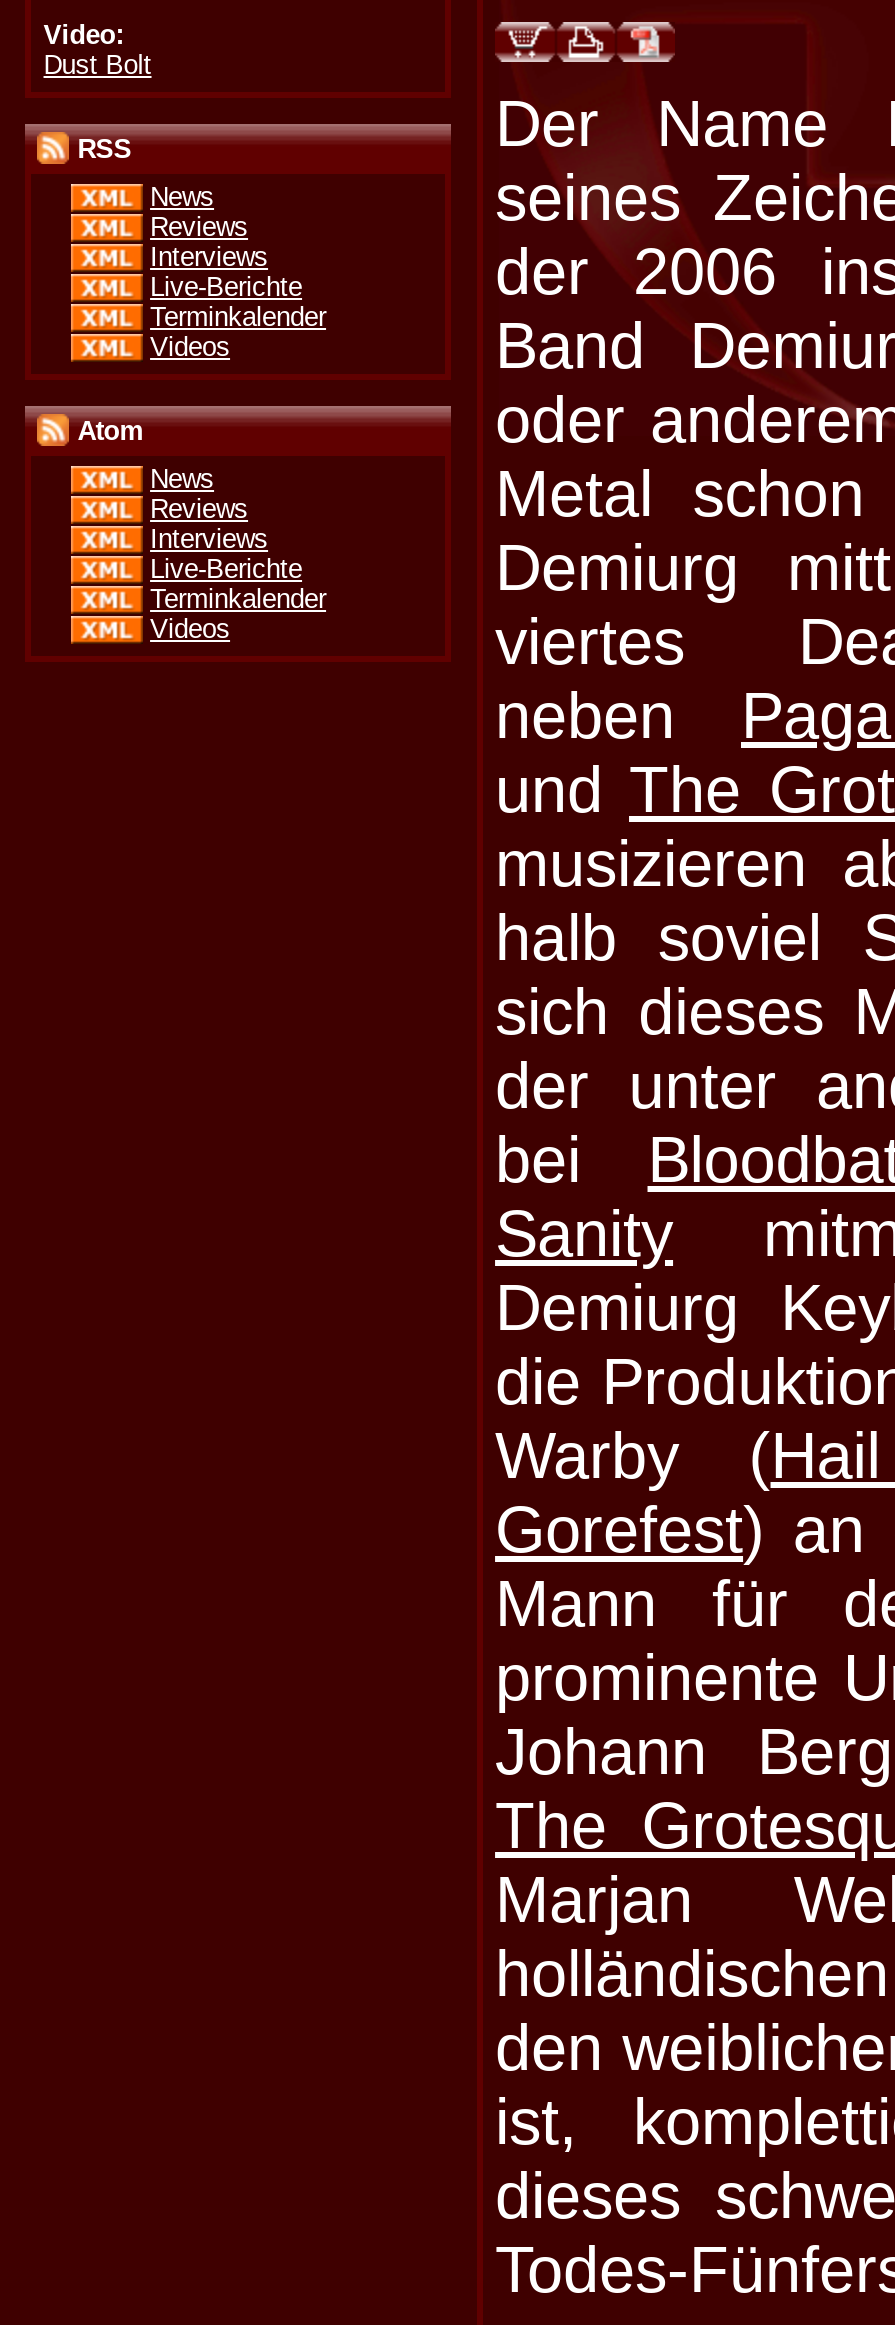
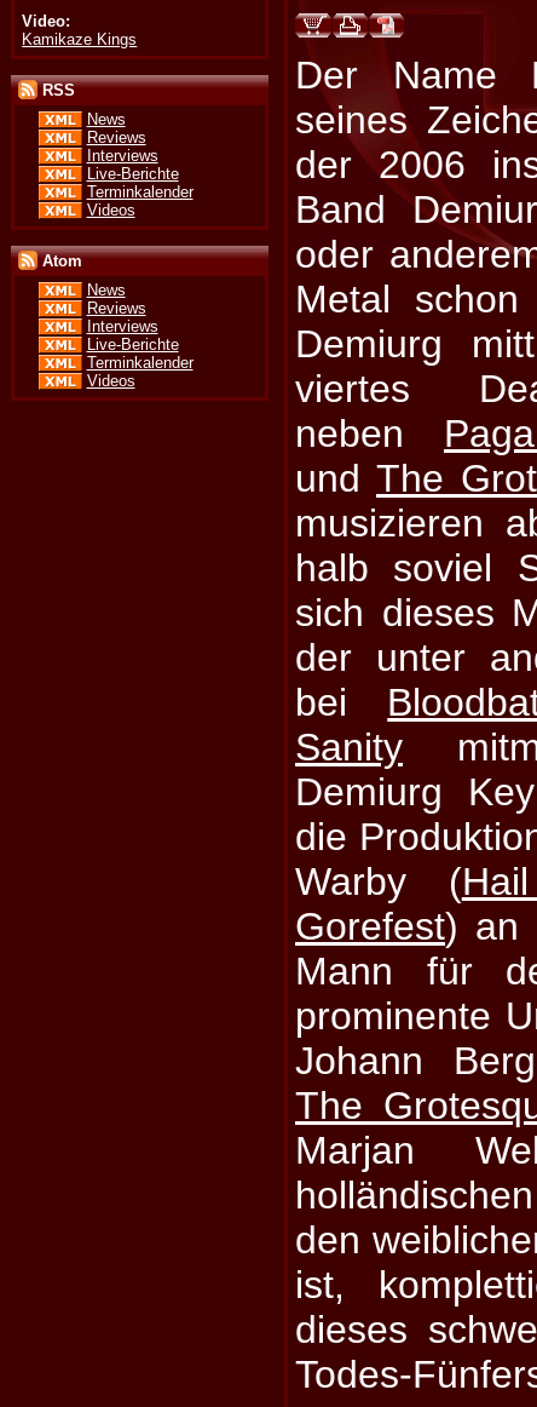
- Dust Bolt
+ Kamikaze Kings
